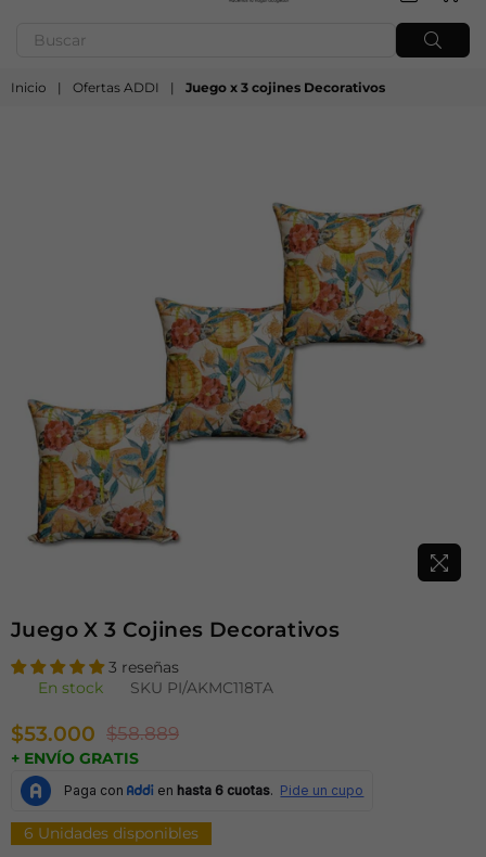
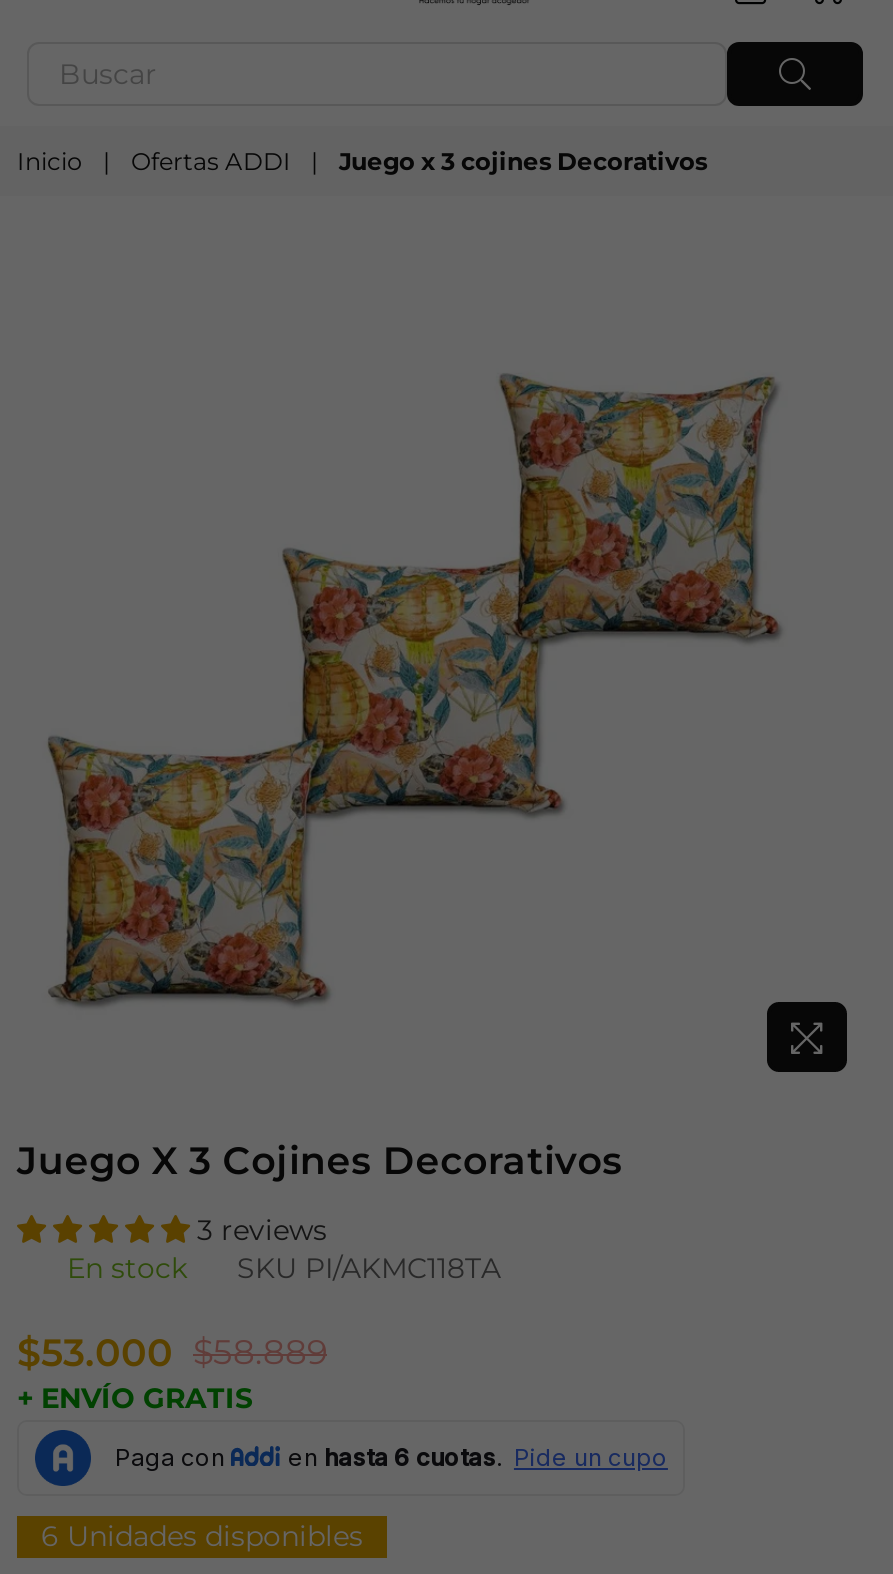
- 3 reseñas
+ 3 reviews
